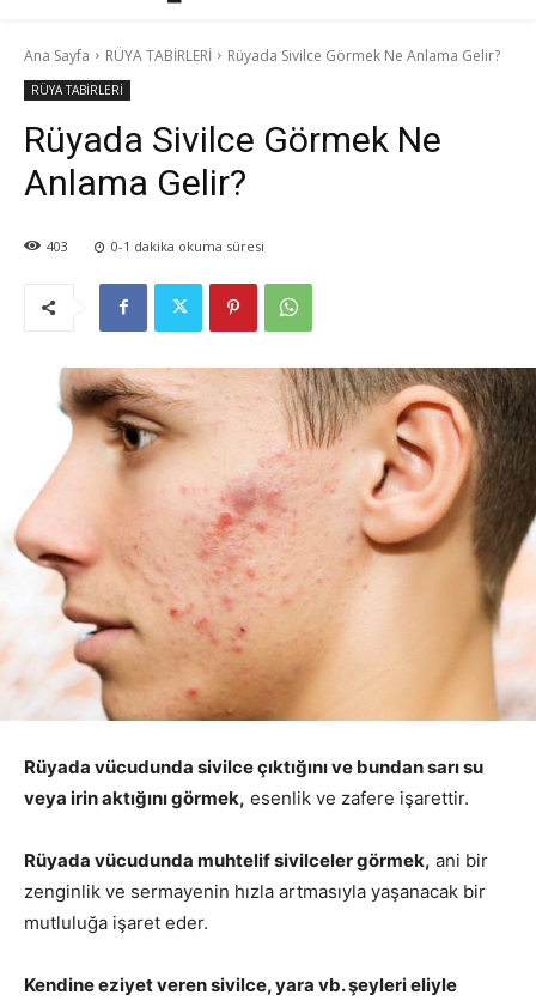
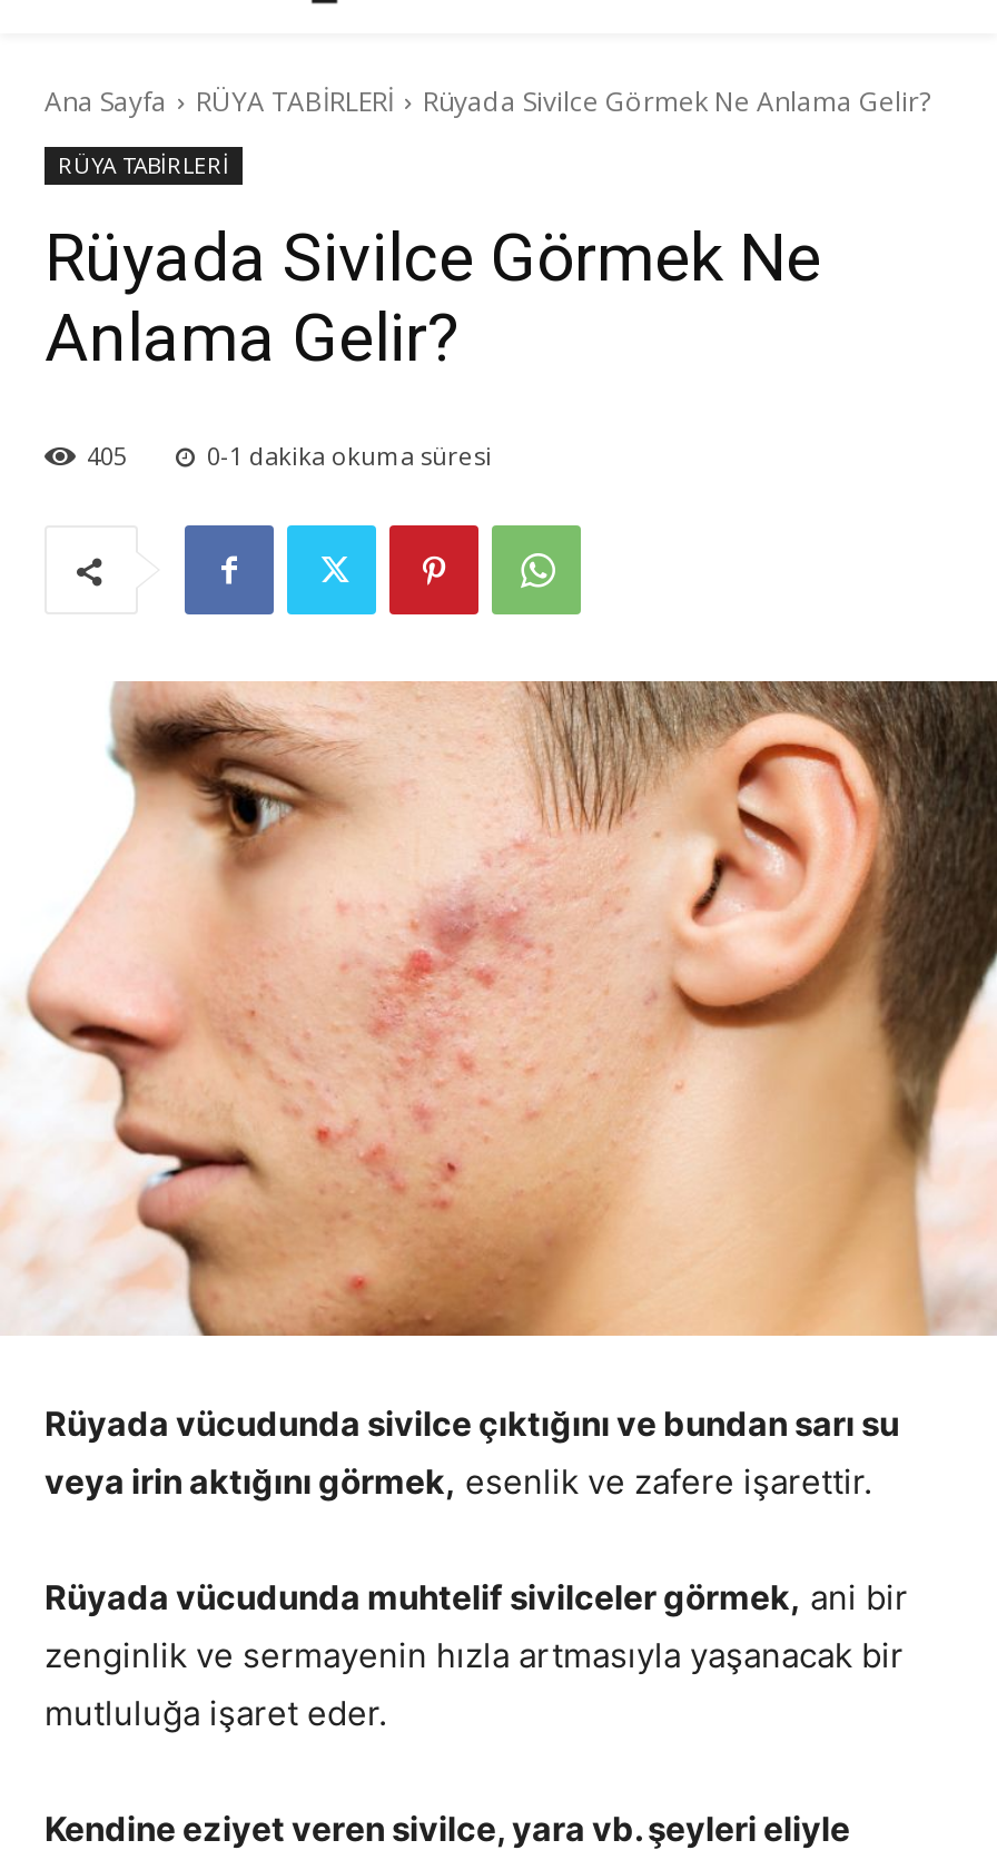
- 403
+ 405
